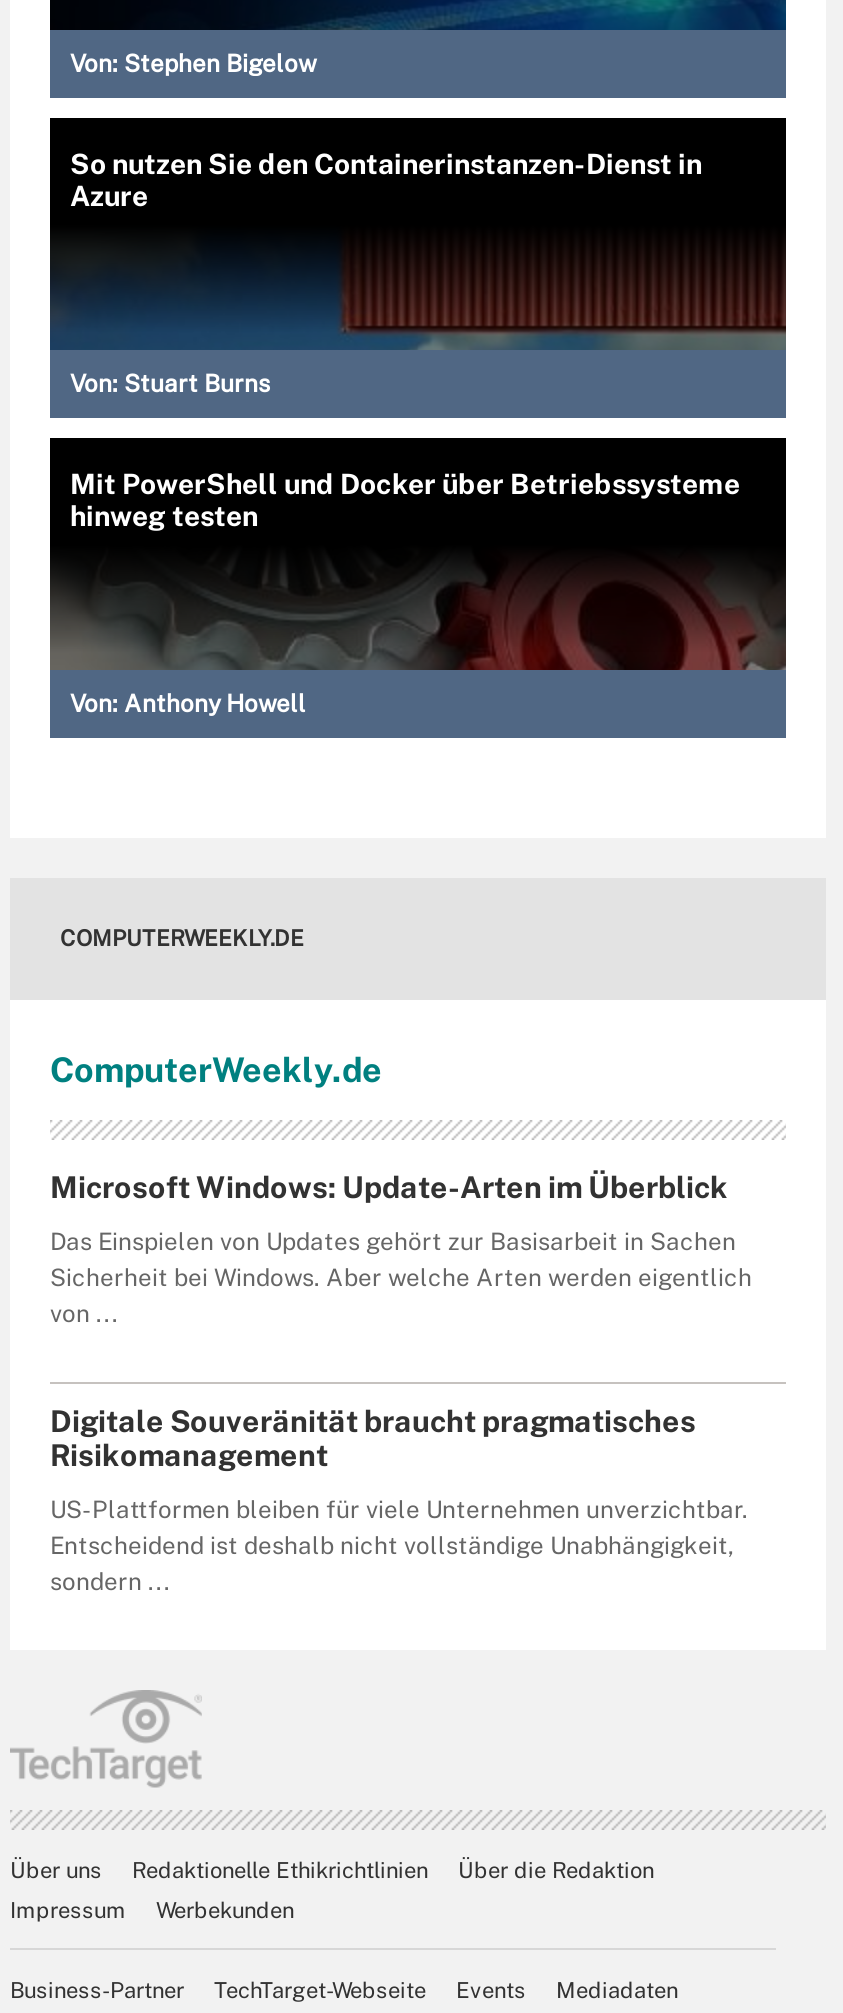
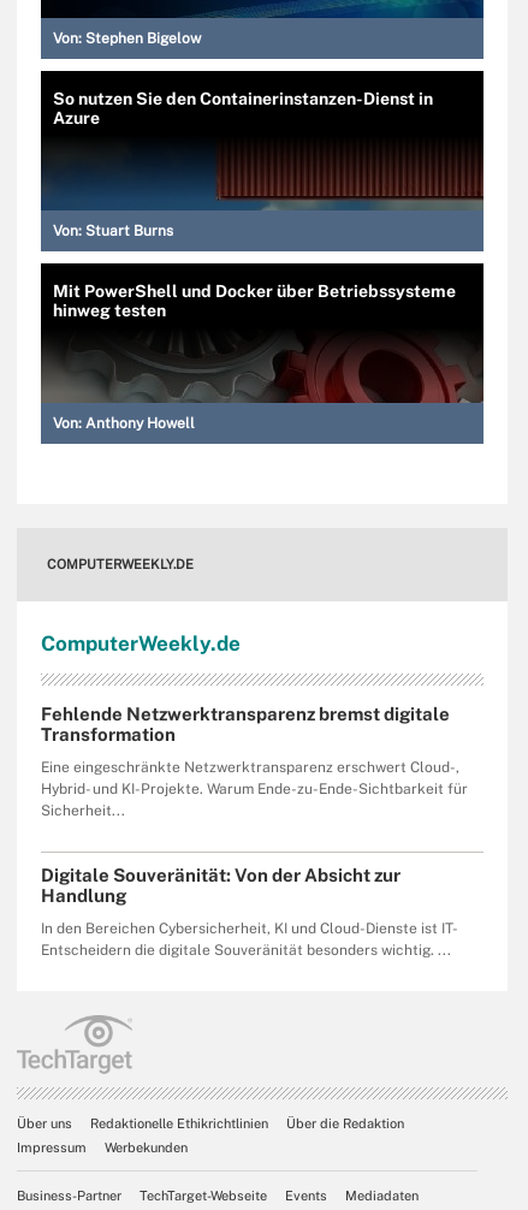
- Microsoft Windows: Update-Arten im Überblick
+ Fehlende Netzwerktransparenz bremst digitale
+ Transformation

- Das Einspielen von Updates gehört zur Basisarbeit in Sachen
- Sicherheit bei Windows. Aber welche Arten werden eigentlich
- von ...
+ Eine eingeschränkte Netzwerktransparenz erschwert Cloud-,
+ Hybrid- und KI-Projekte. Warum Ende-zu-Ende-Sichtbarkeit für
+ Sicherheit...

- Digitale Souveränität braucht pragmatisches
- Risikomanagement
+ Digitale Souveränität: Von der Absicht zur
+ Handlung

- US-Plattformen bleiben für viele Unternehmen unverzichtbar.
- Entscheidend ist deshalb nicht vollständige Unabhängigkeit,
- sondern ...
+ In den Bereichen Cybersicherheit, KI und Cloud-Dienste ist IT-
+ Entscheidern die digitale Souveränität besonders wichtig. ...
